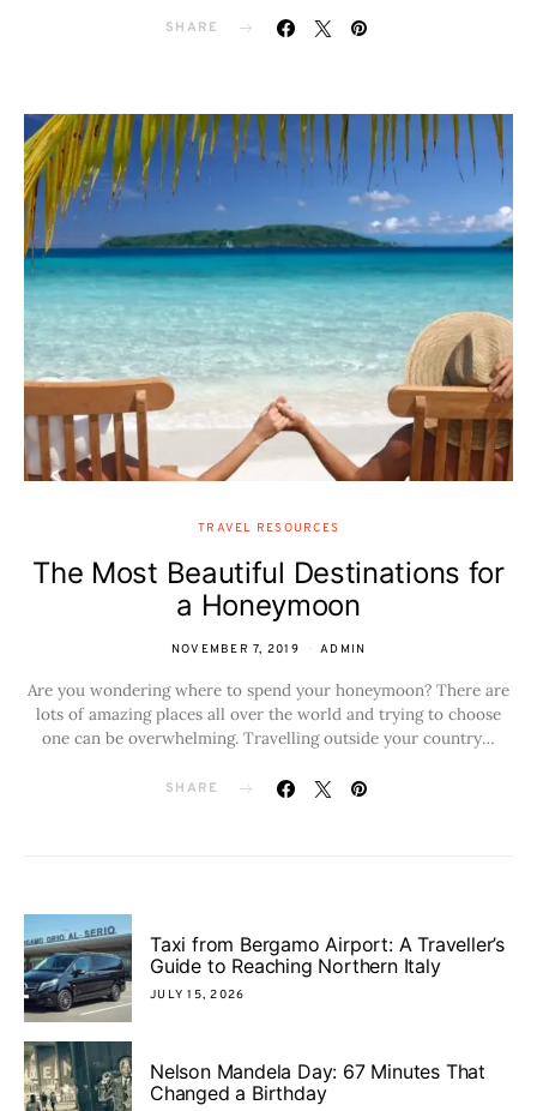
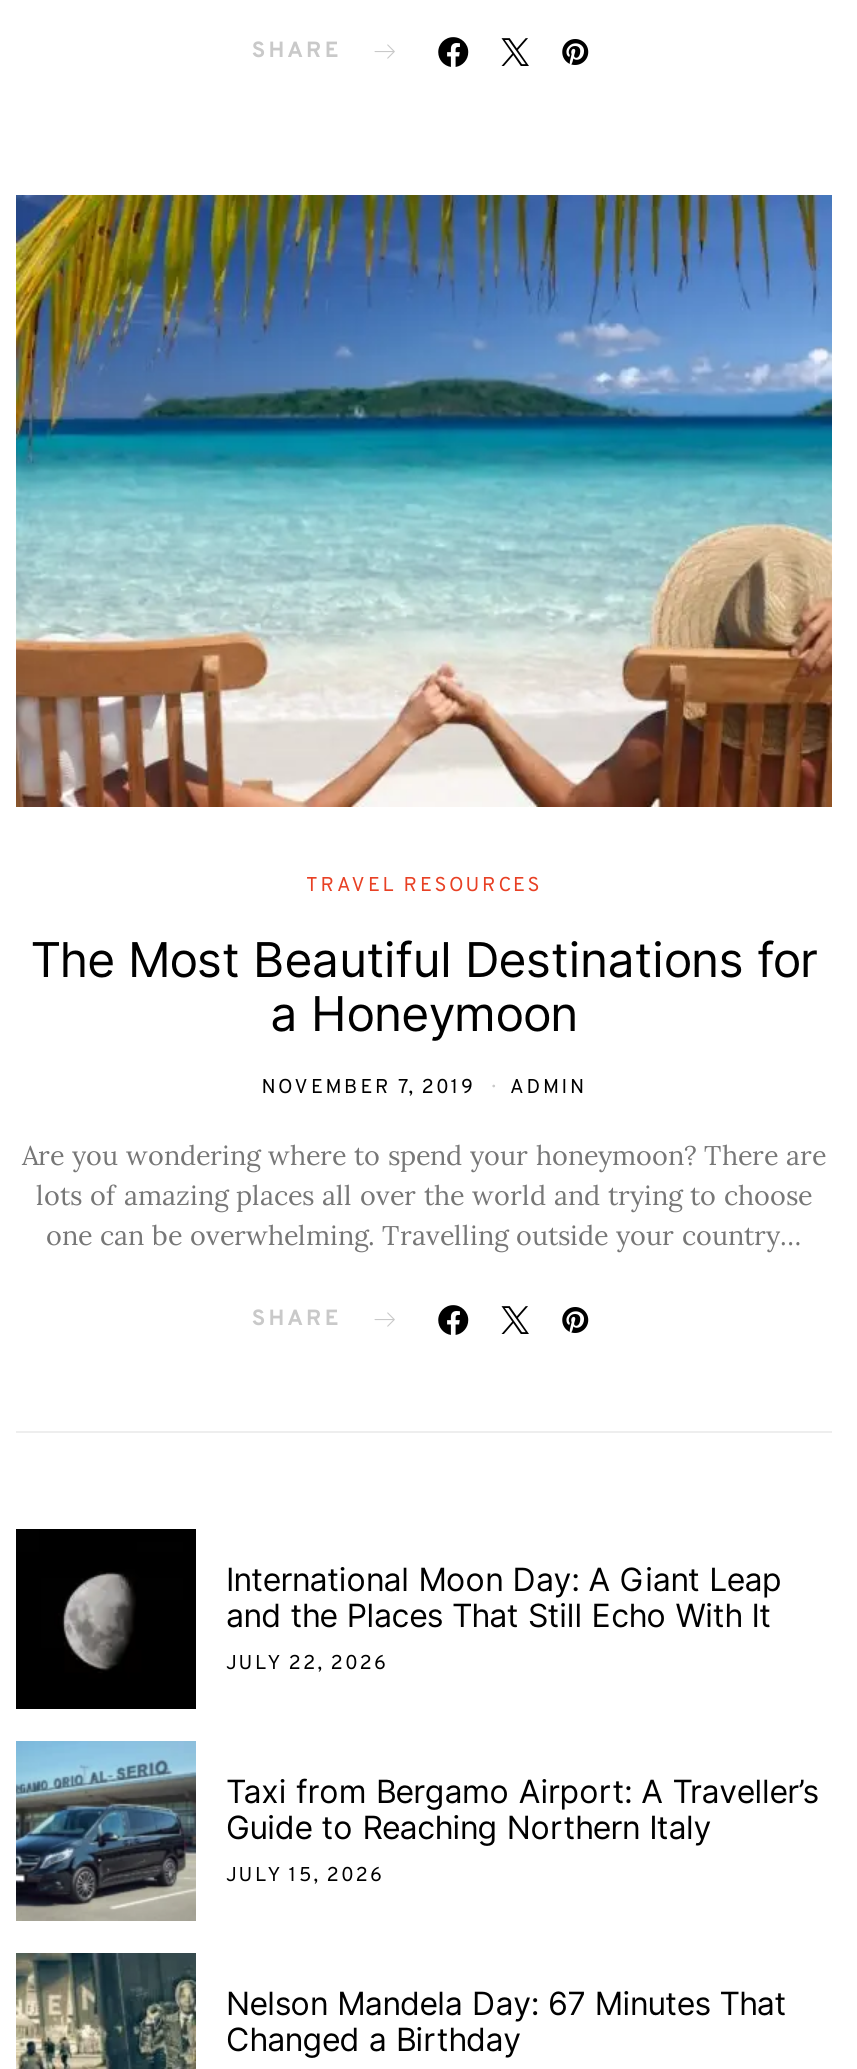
+ [image]
+ International Moon Day: A Giant Leap
+ and the Places That Still Echo With It
+ JULY 22, 2026
